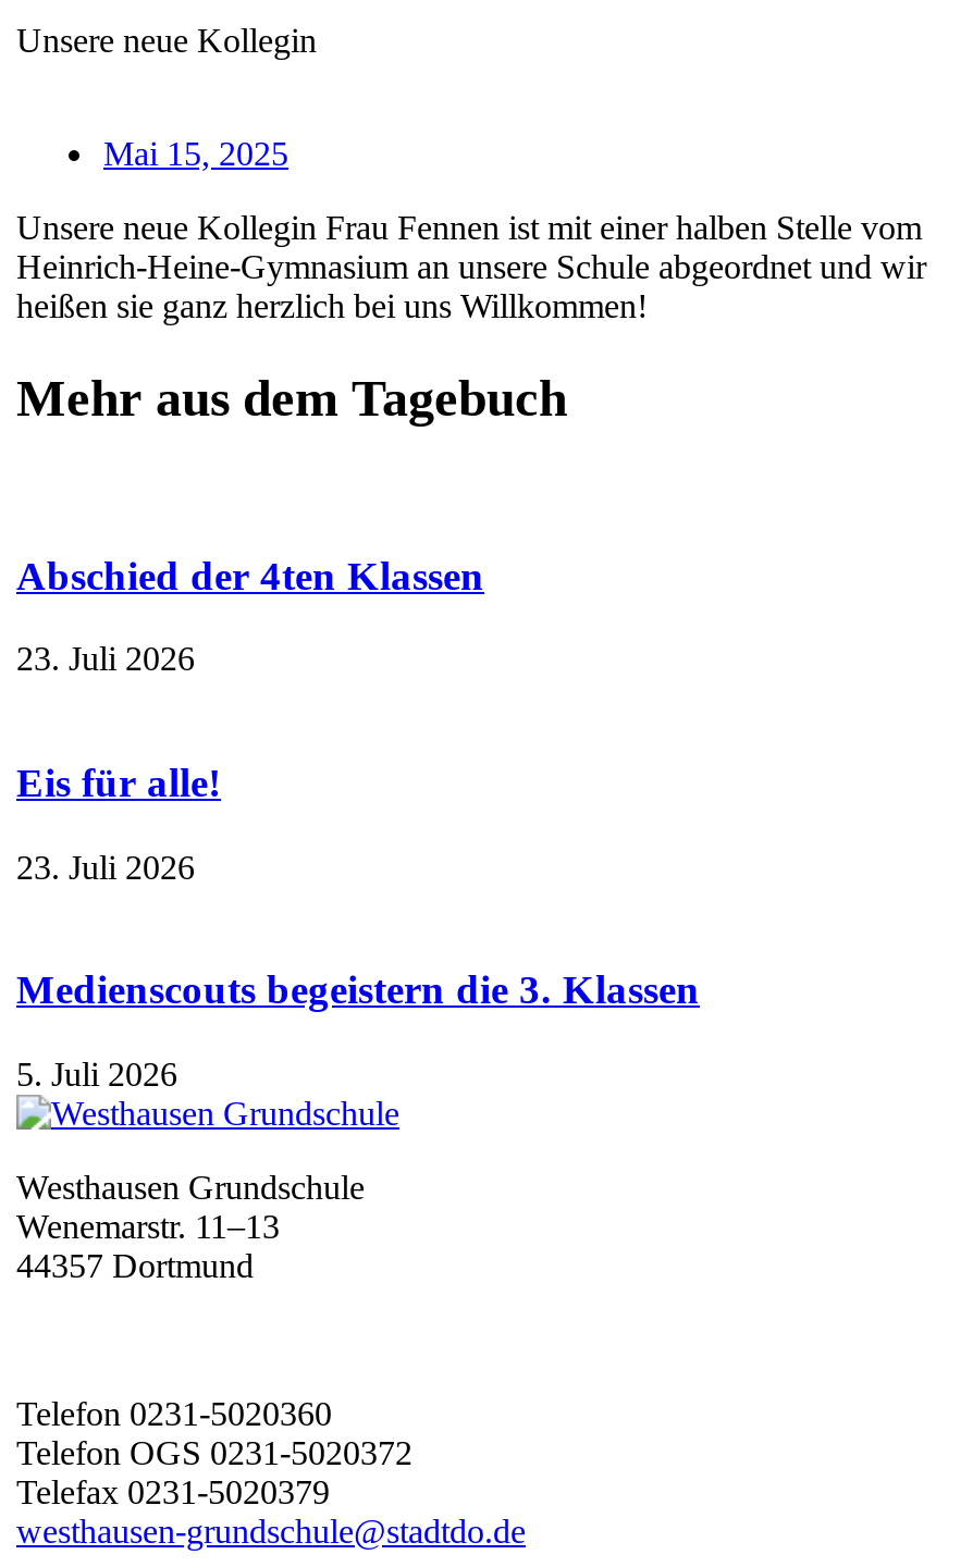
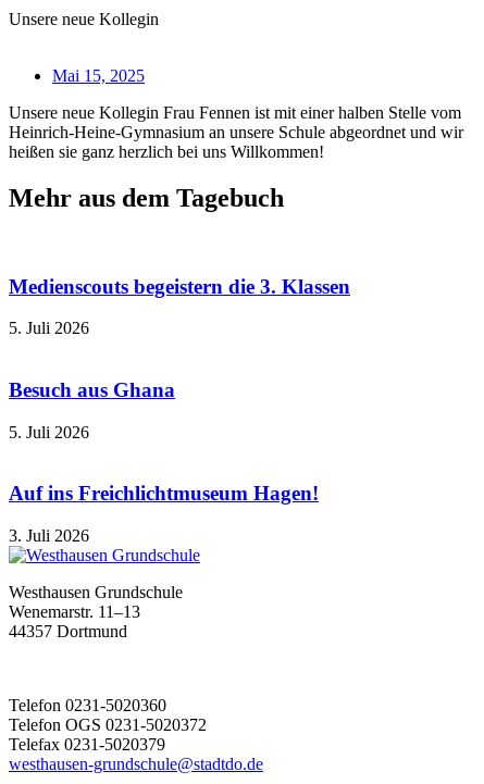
- Abschied der 4ten Klassen
- 23. Juli 2026
- Eis für alle!
- 23. Juli 2026

moved up: Medienscouts begeistern die 3. Klassen | 5. Juli 2026

+ Besuch aus Ghana
+ 5. Juli 2026
+ Auf ins Freichlichtmuseum Hagen!
+ 3. Juli 2026
